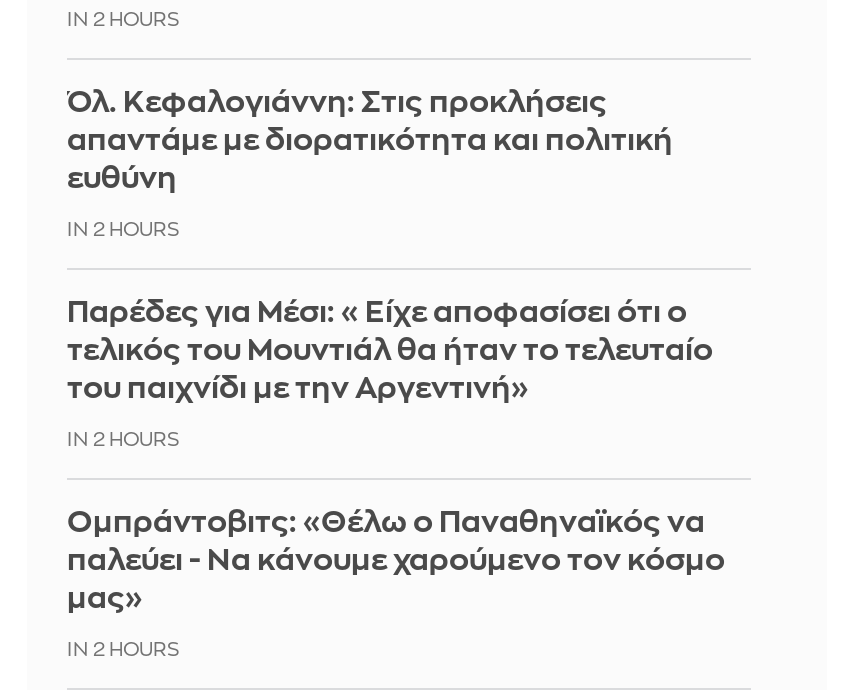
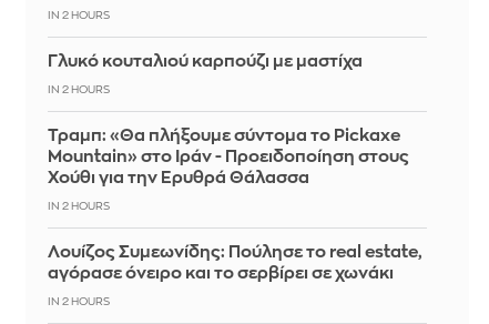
- Όλ. Κεφαλογιάννη: Στις προκλήσεις
- απαντάμε με διορατικότητα και πολιτική
- ευθύνη
+ Γλυκό κουταλιού καρπούζι με μαστίχα

- Παρέδες για Μέσι: «Είχε αποφασίσει ότι ο
- τελικός του Μουντιάλ θα ήταν το τελευταίο
- του παιχνίδι με την Αργεντινή»
+ Τραμπ: «Θα πλήξουμε σύντομα το Pickaxe
+ Mountain» στο Ιράν - Προειδοποίηση στους
+ Χούθι για την Ερυθρά Θάλασσα

- Ομπράντοβιτς: «Θέλω ο Παναθηναϊκός να
- παλεύει - Να κάνουμε χαρούμενο τον κόσμο
- μας»
+ Λουίζος Συμεωνίδης: Πούλησε το real estate,
+ αγόρασε όνειρο και το σερβίρει σε χωνάκι
